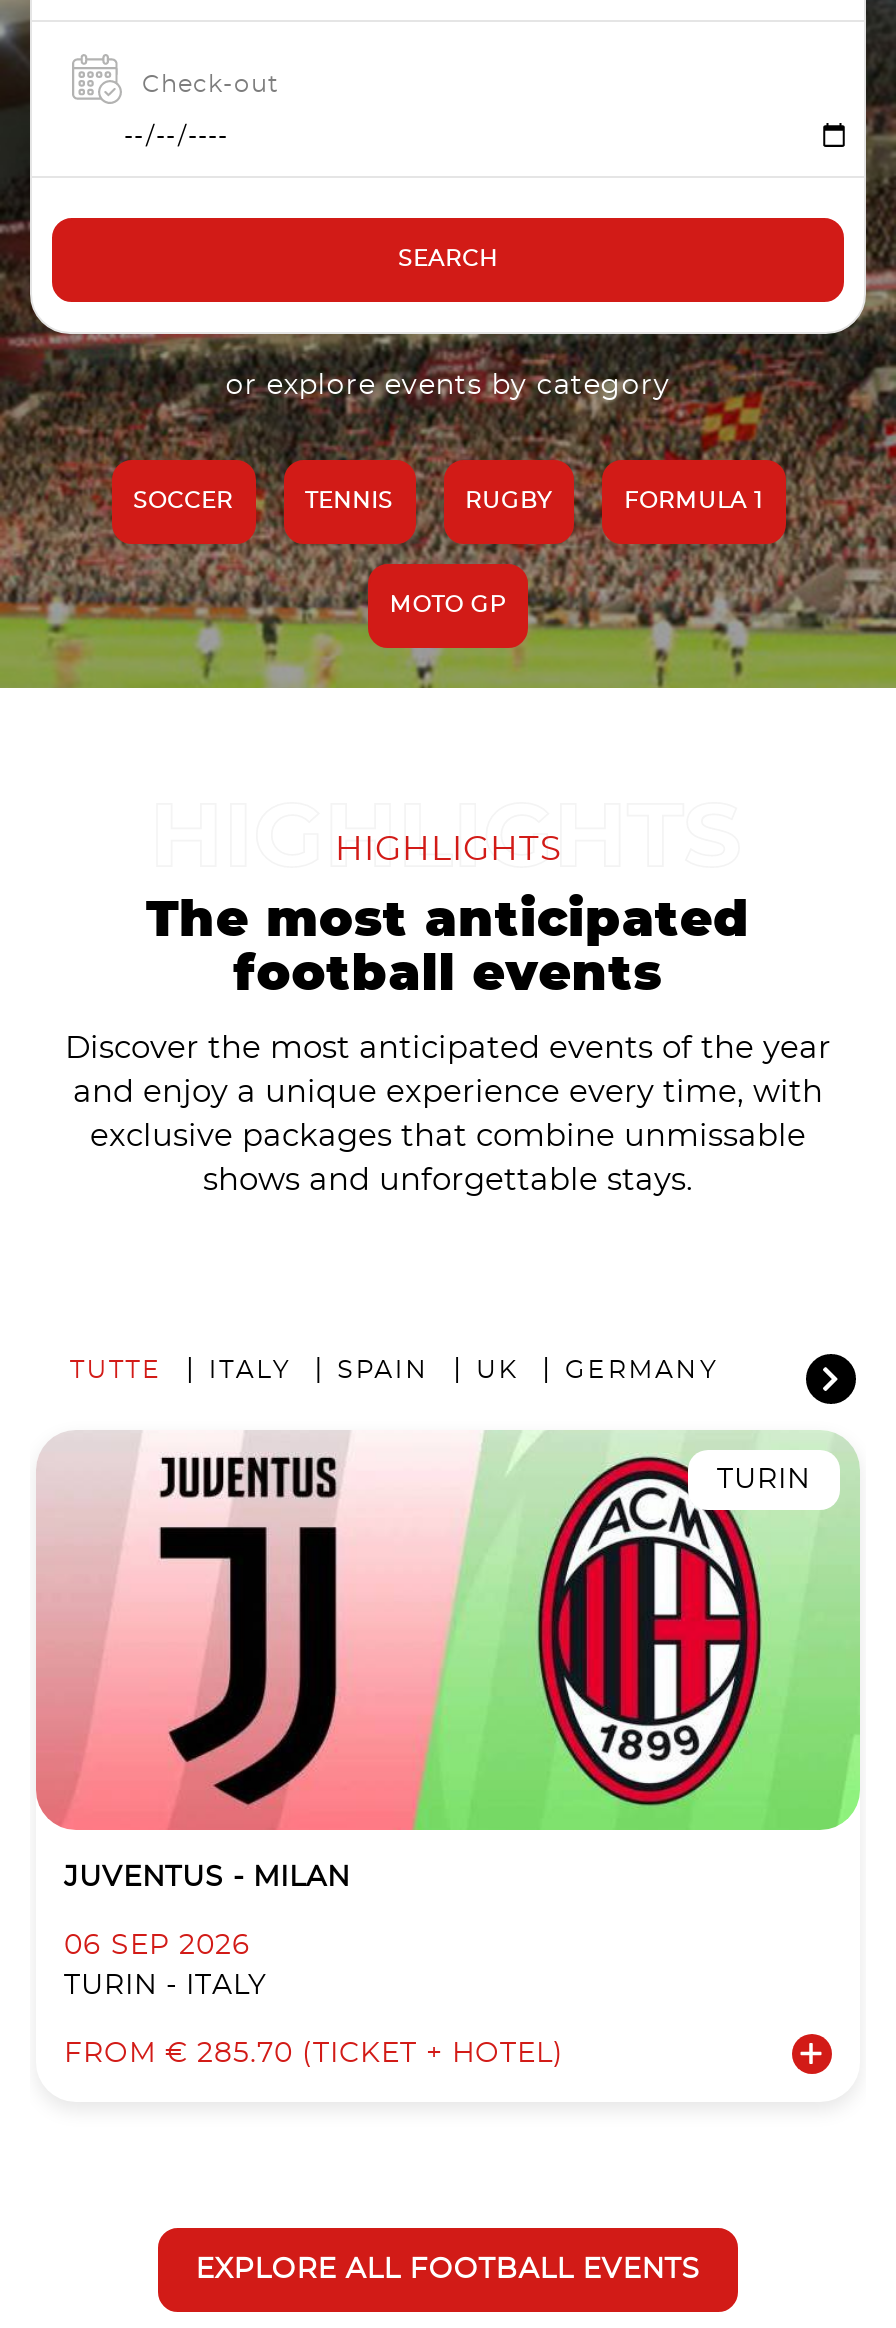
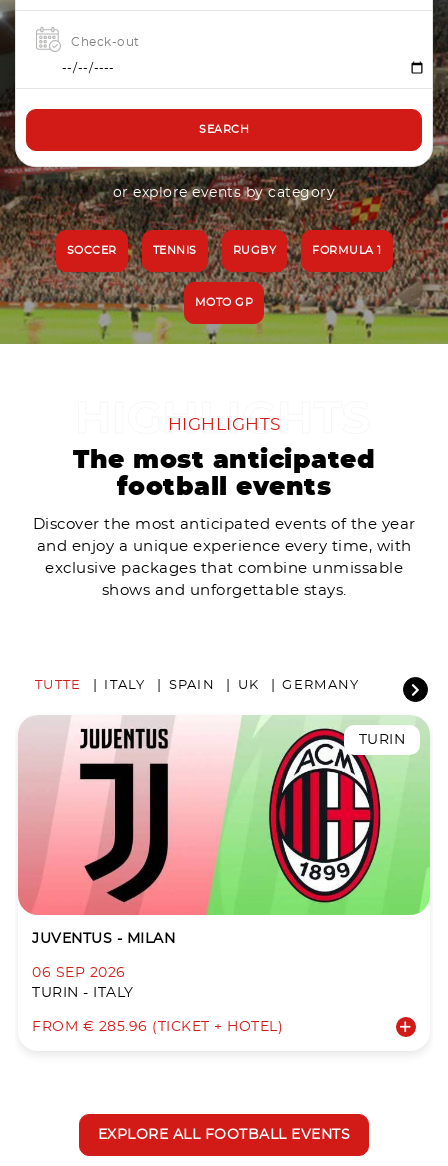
- FROM € 285.70 (TICKET + HOTEL)
+ FROM € 285.96 (TICKET + HOTEL)
